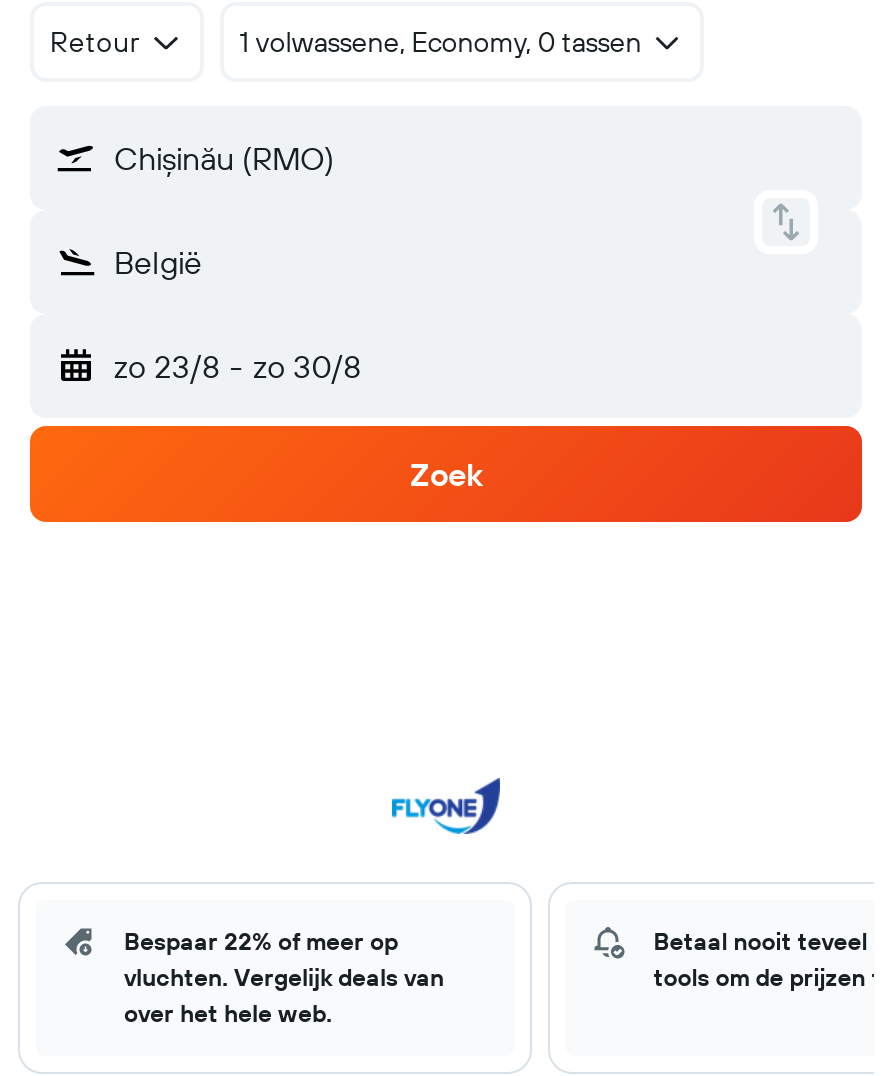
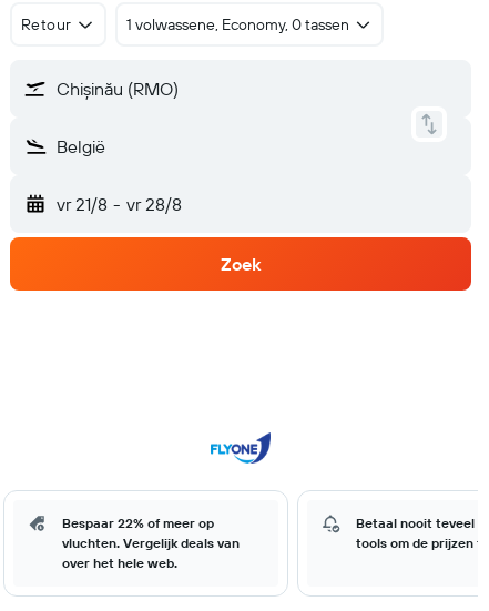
- zo 23/8 - zo 30/8
+ vr 21/8 - vr 28/8
